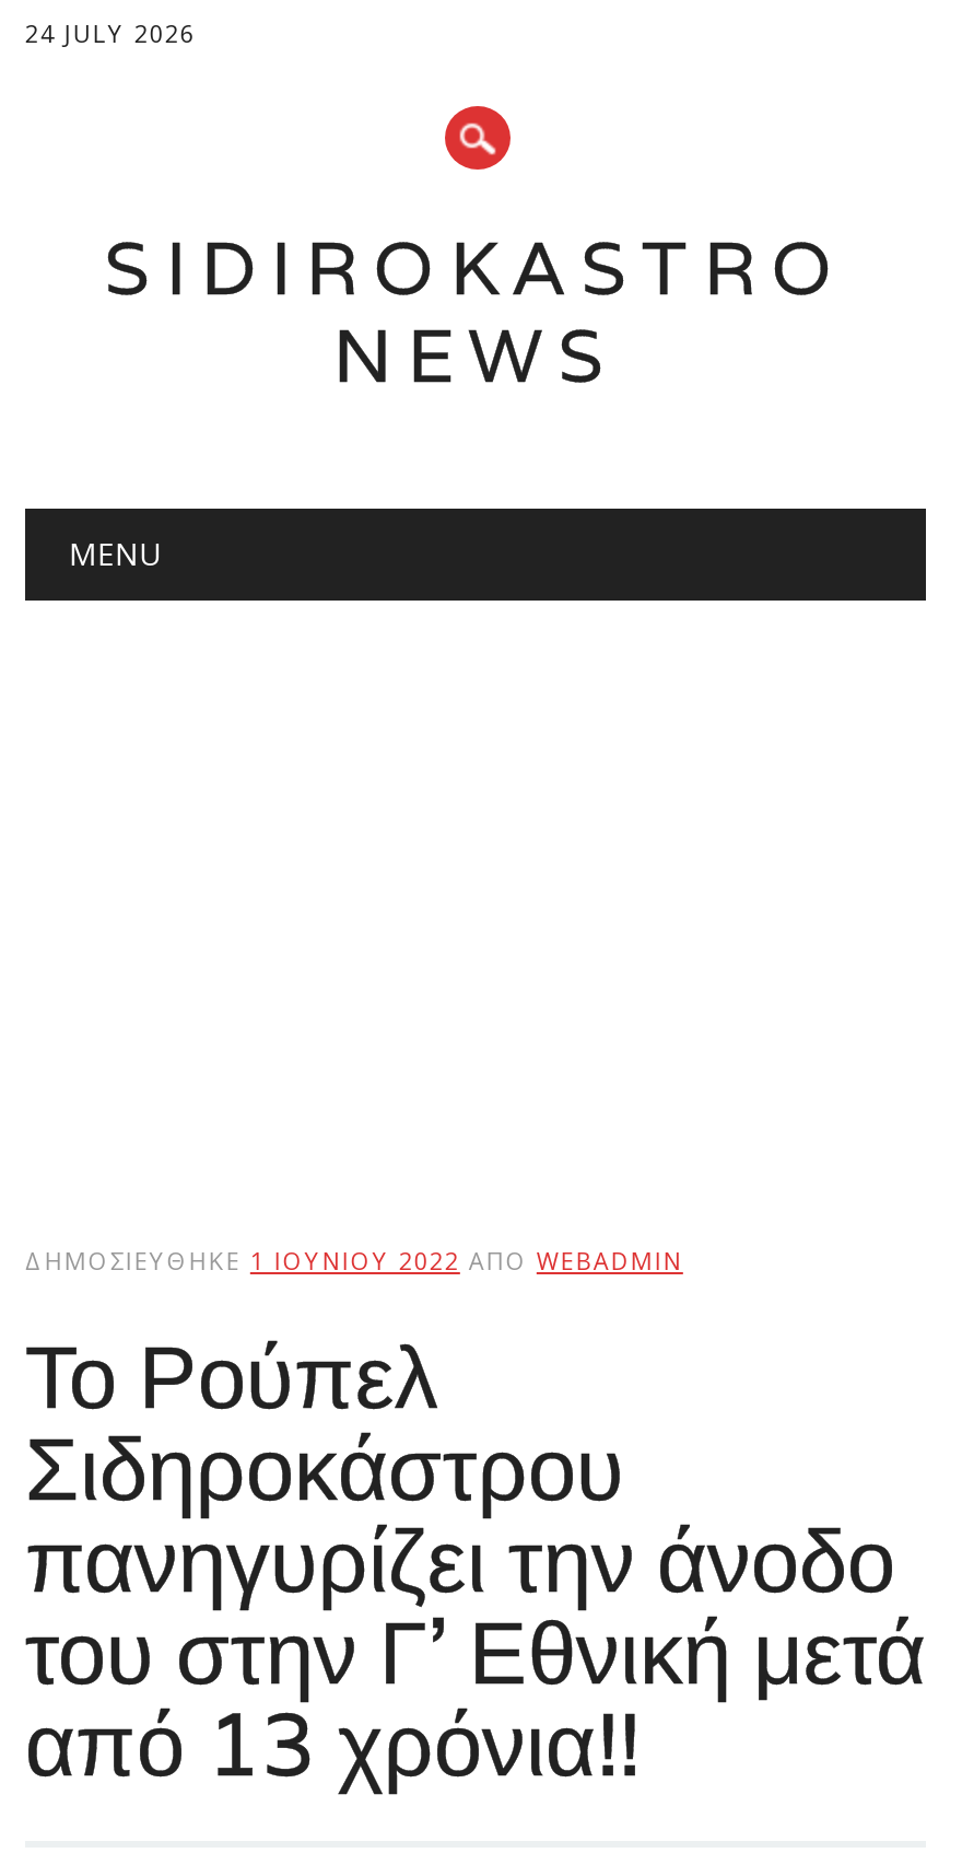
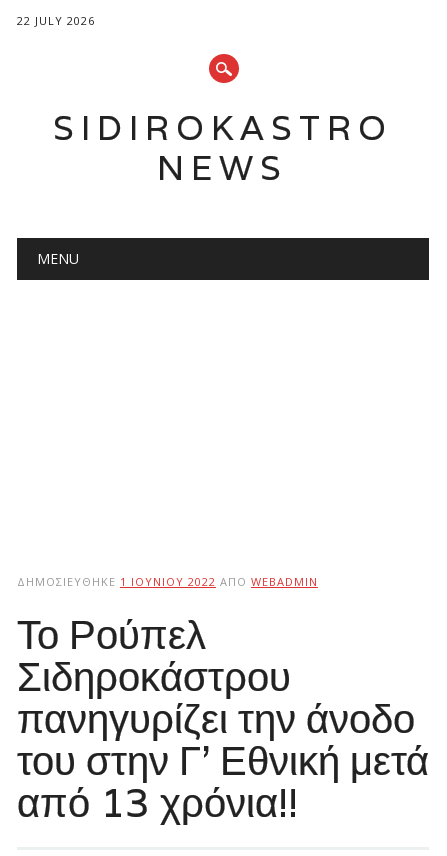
- 24 JULY 2026
+ 22 JULY 2026
